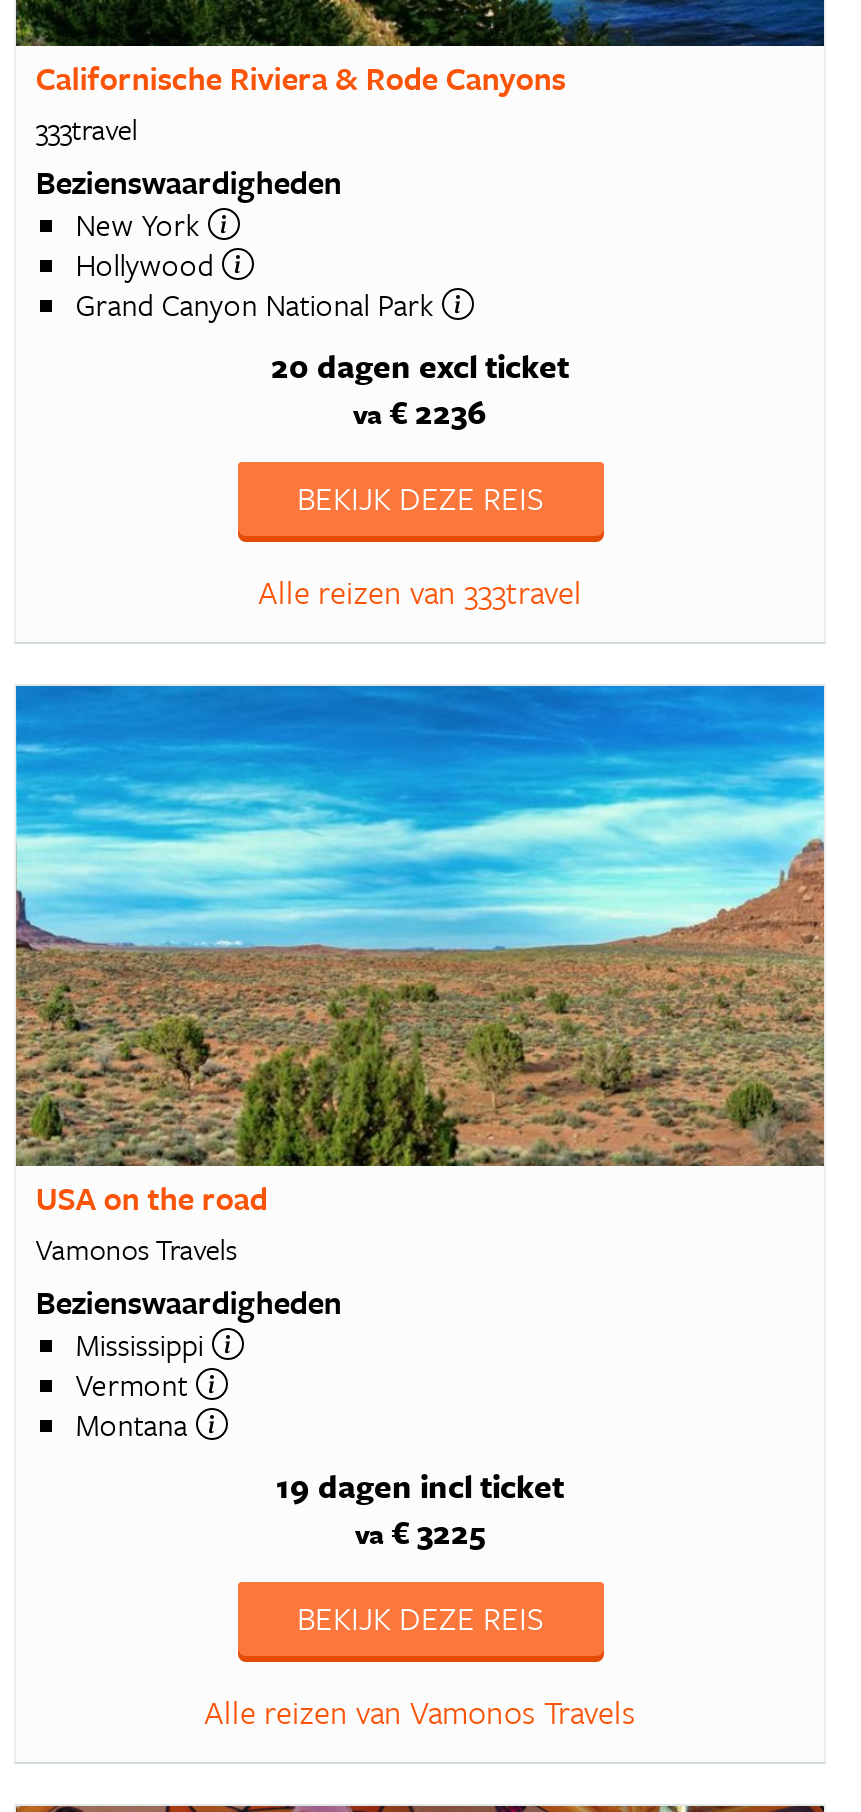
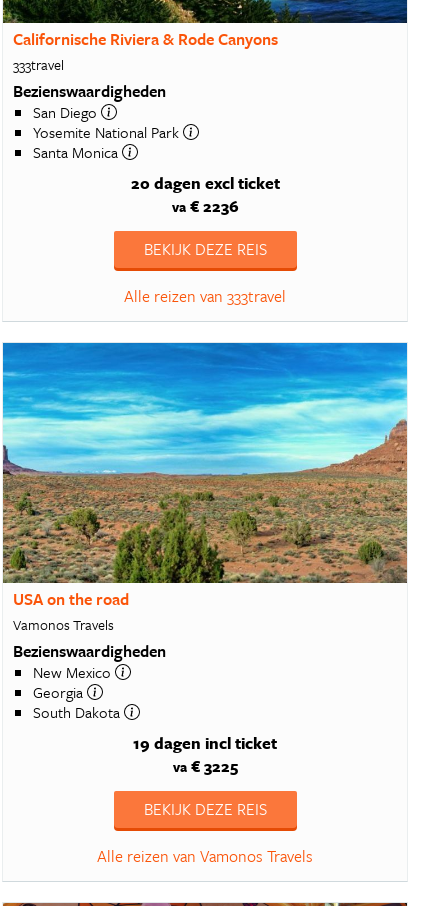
- New York
- Hollywood
- Grand Canyon National Park
+ San Diego
+ Yosemite National Park
+ Santa Monica

- Mississippi
- Vermont
- Montana
+ New Mexico
+ Georgia
+ South Dakota
